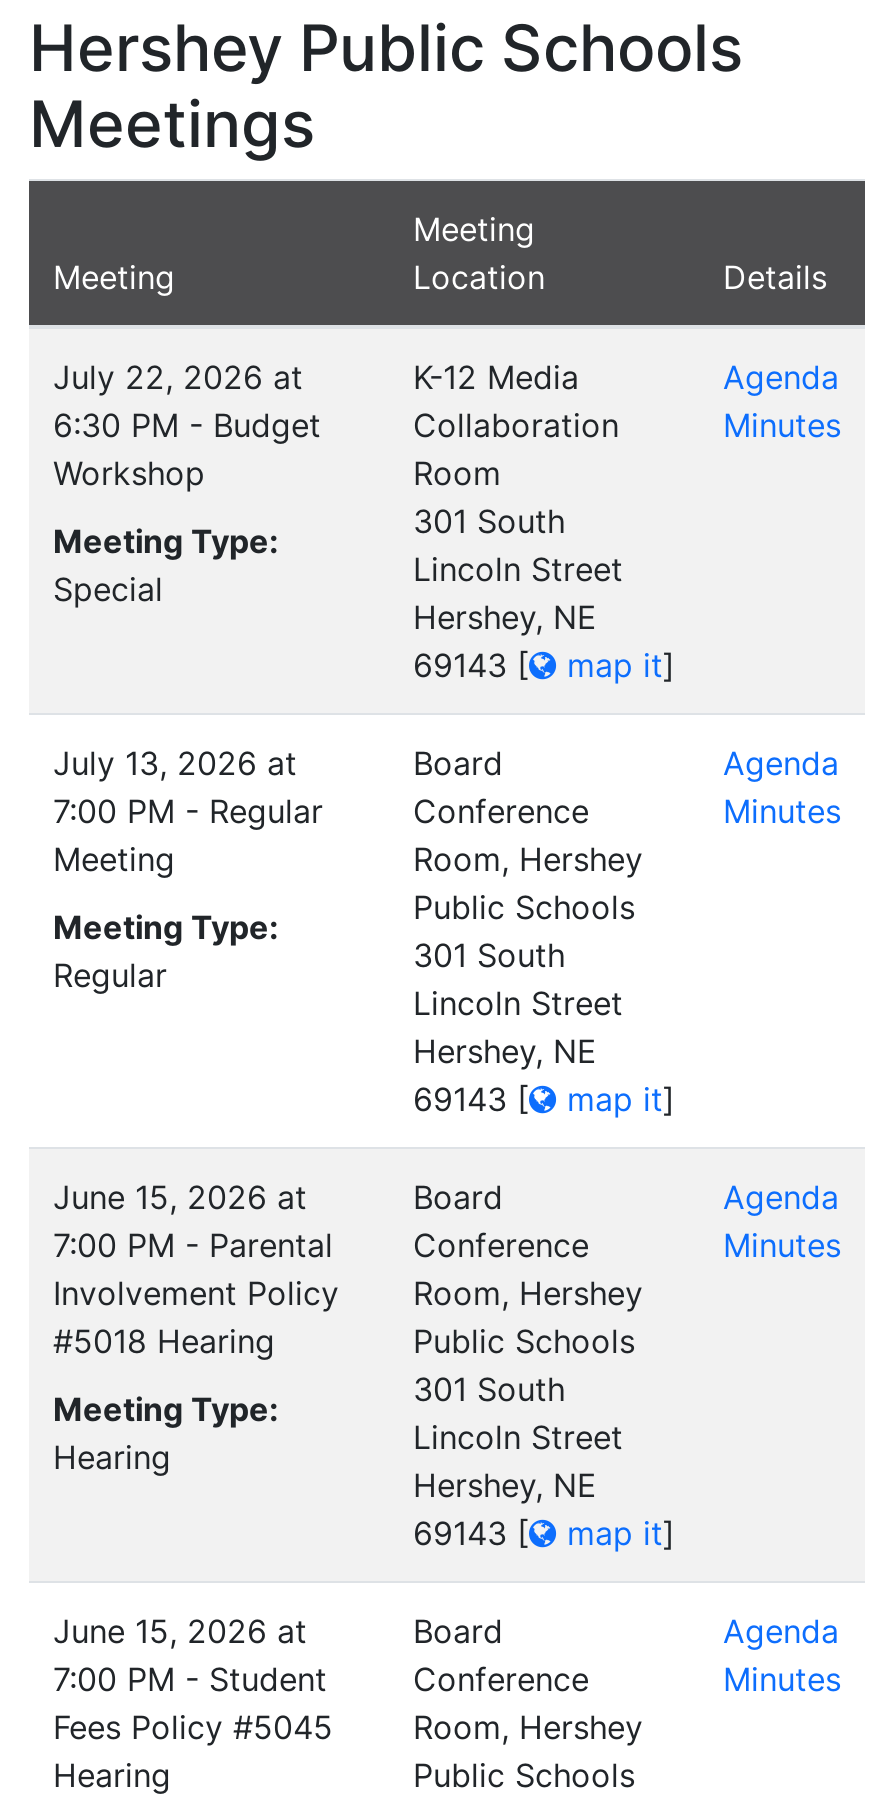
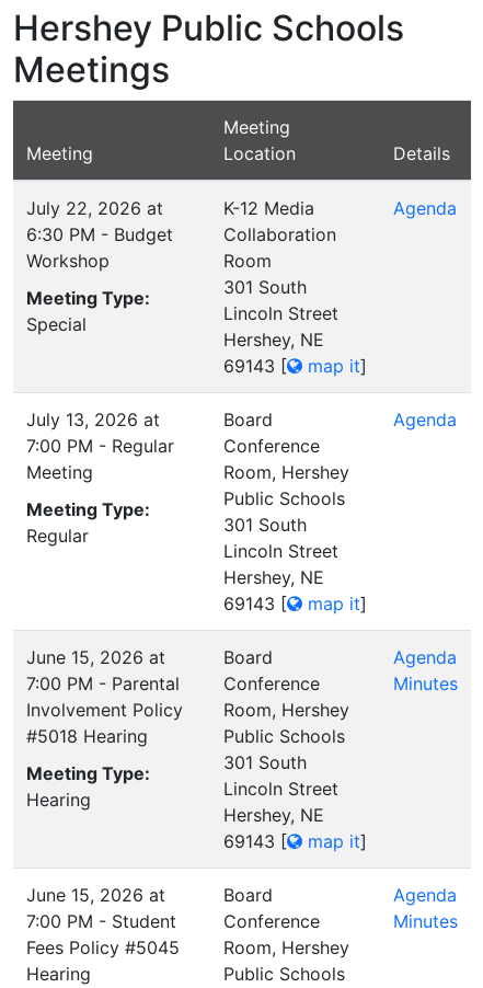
- Minutes

- Minutes
